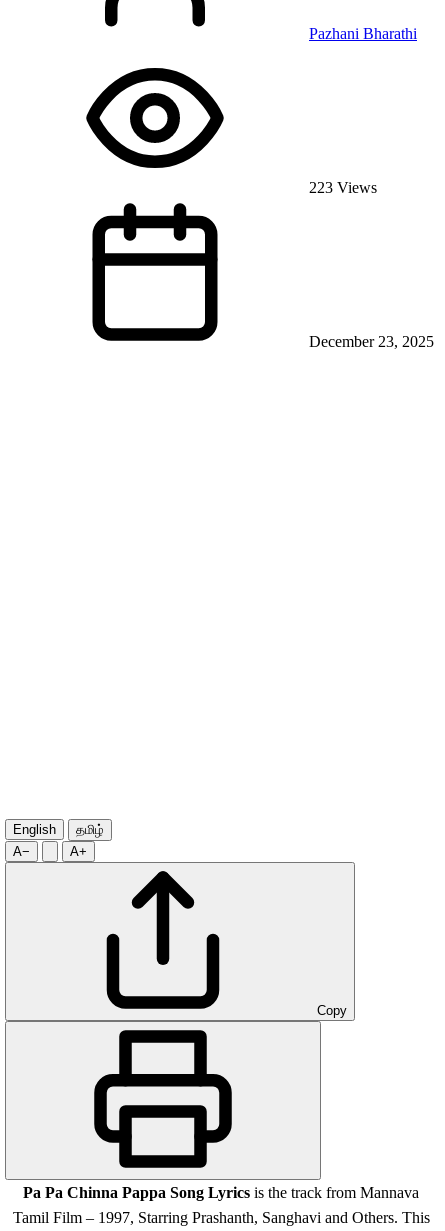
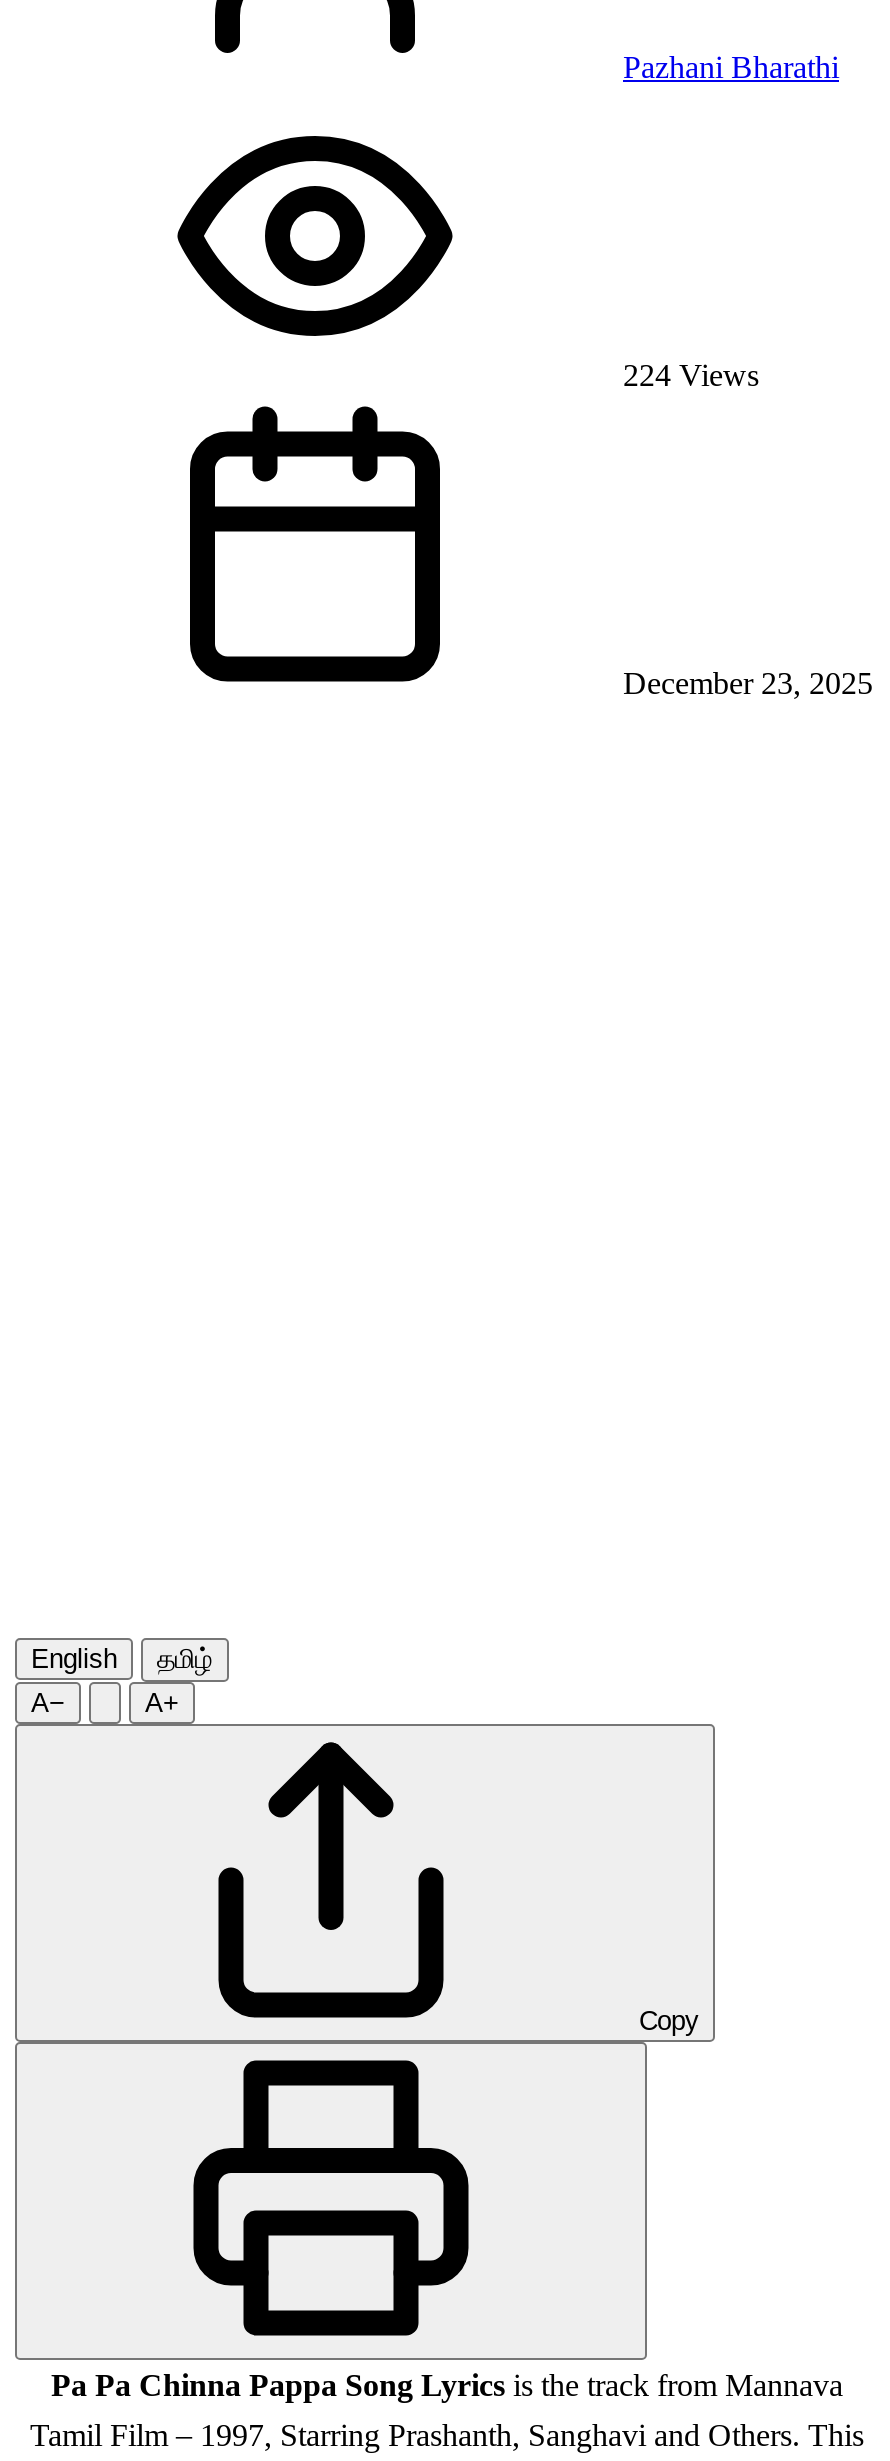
- 223 Views
+ 224 Views
